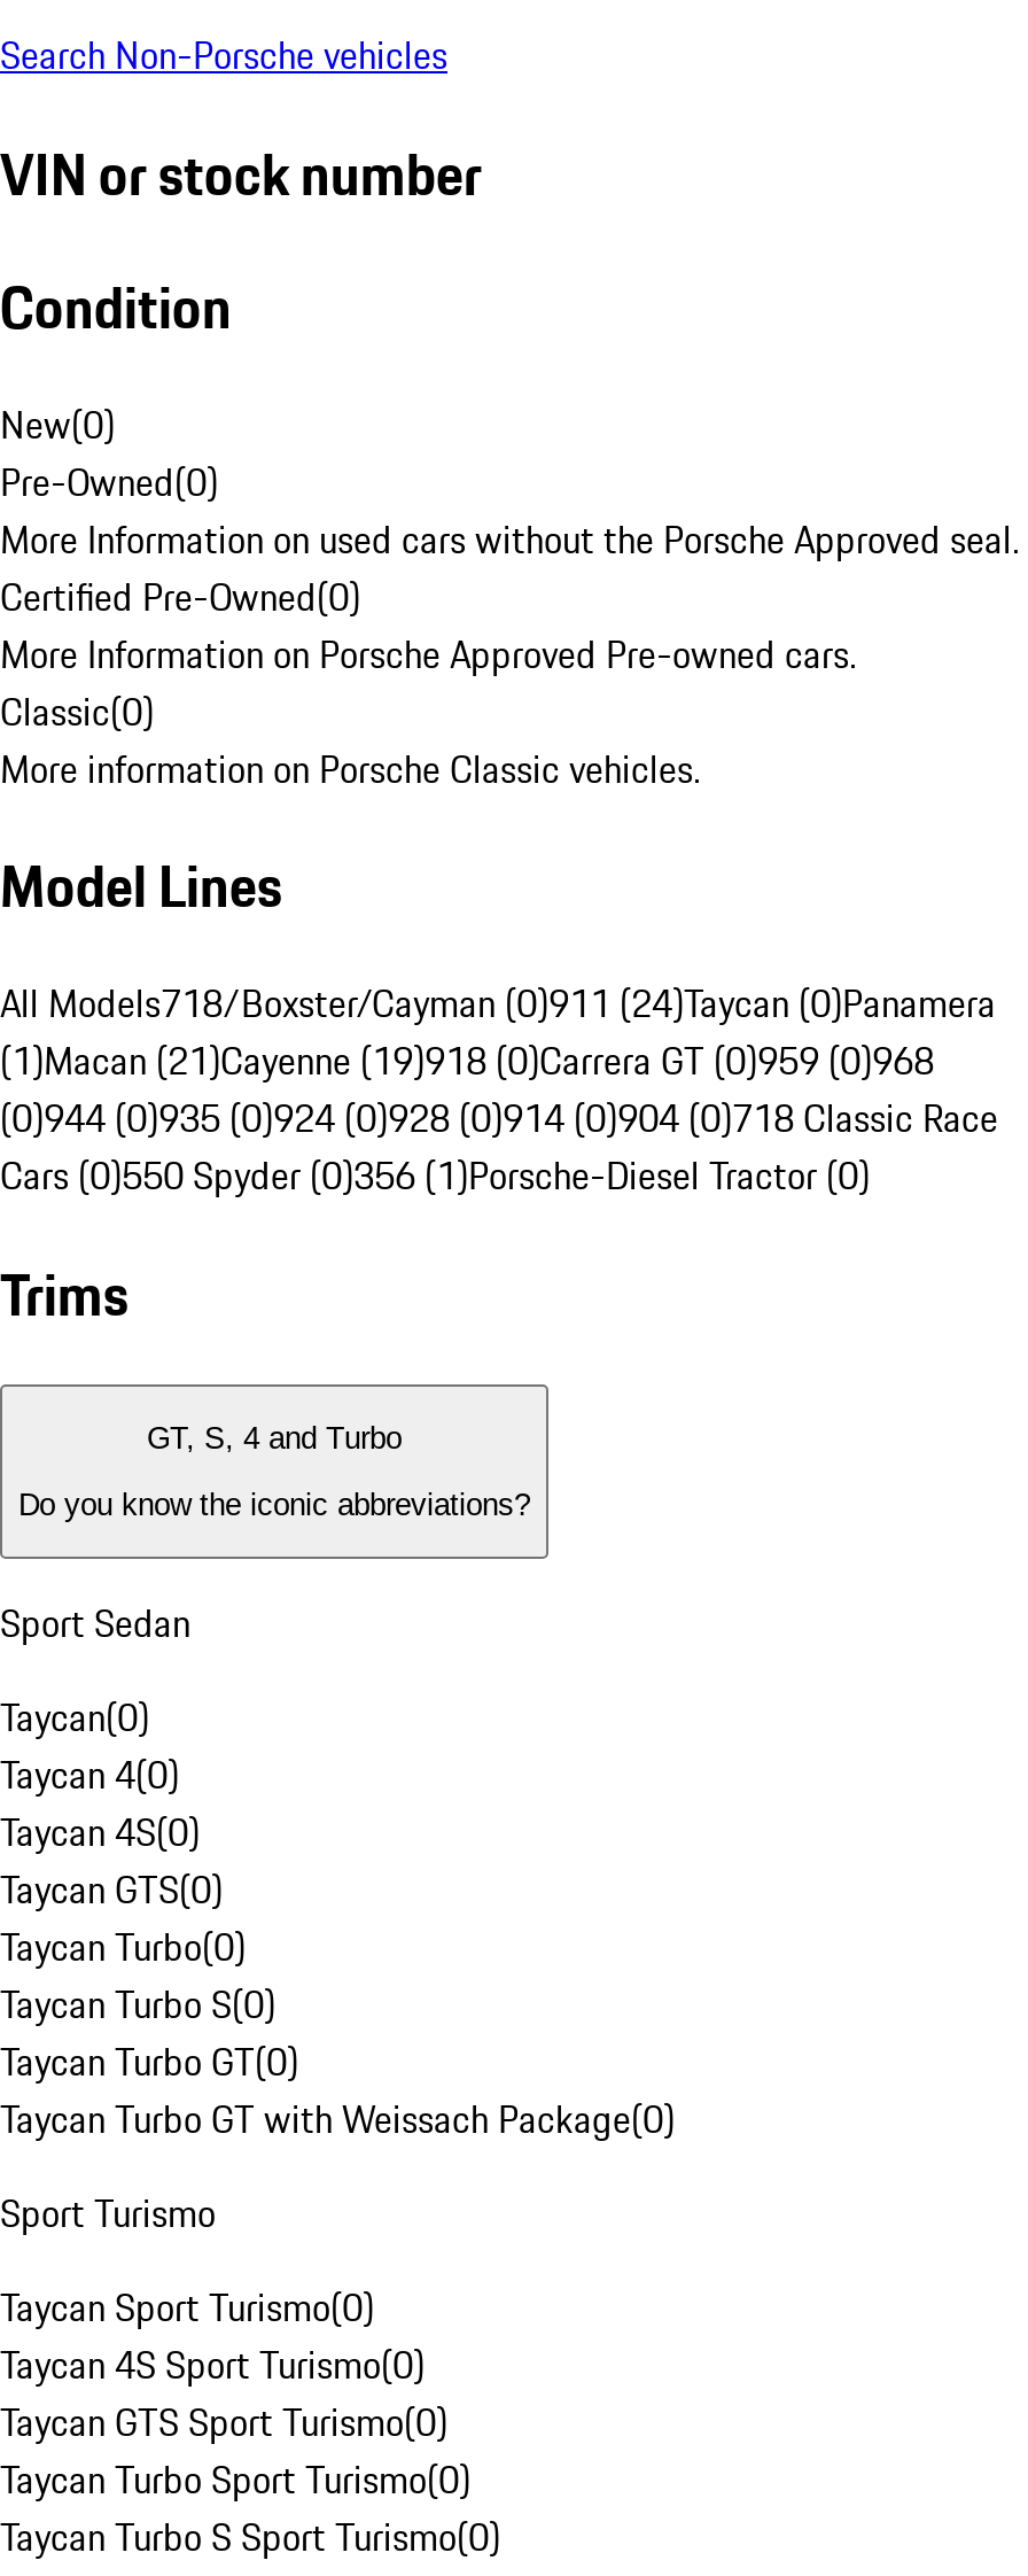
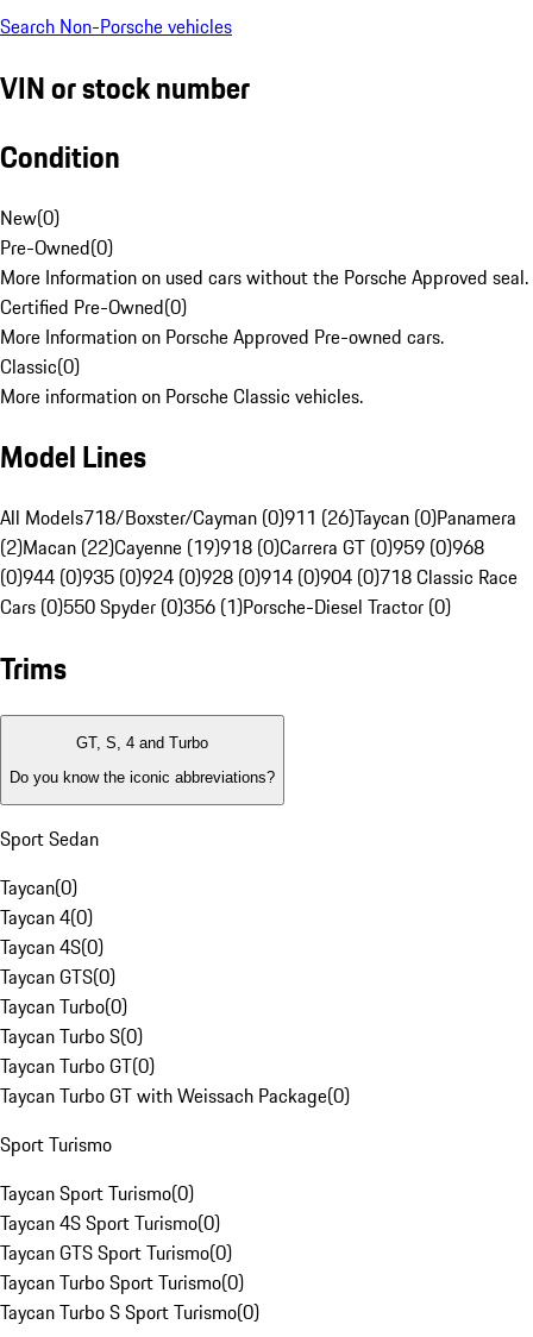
- All Models718/Boxster/Cayman (0)911 (24)Taycan (0)Panamera
+ All Models718/Boxster/Cayman (0)911 (26)Taycan (0)Panamera

- (1)Macan (21)Cayenne (19)918 (0)Carrera GT (0)959 (0)968
+ (2)Macan (22)Cayenne (19)918 (0)Carrera GT (0)959 (0)968
